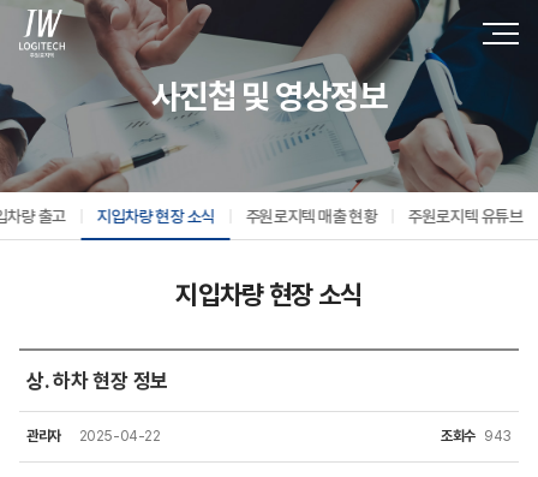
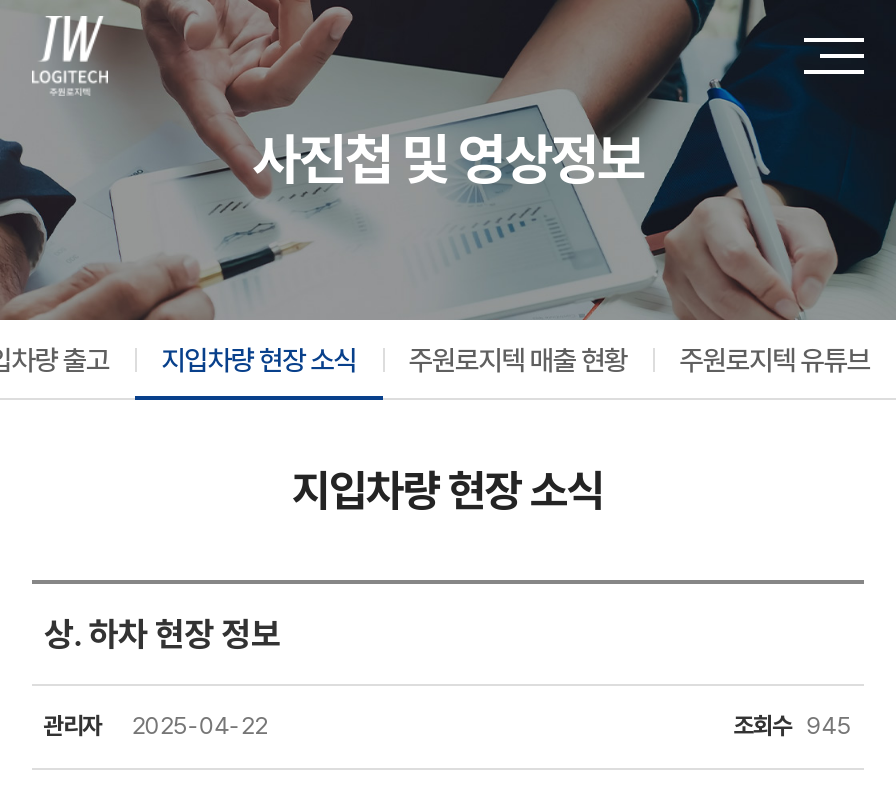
- 조회수 943
+ 조회수 945
